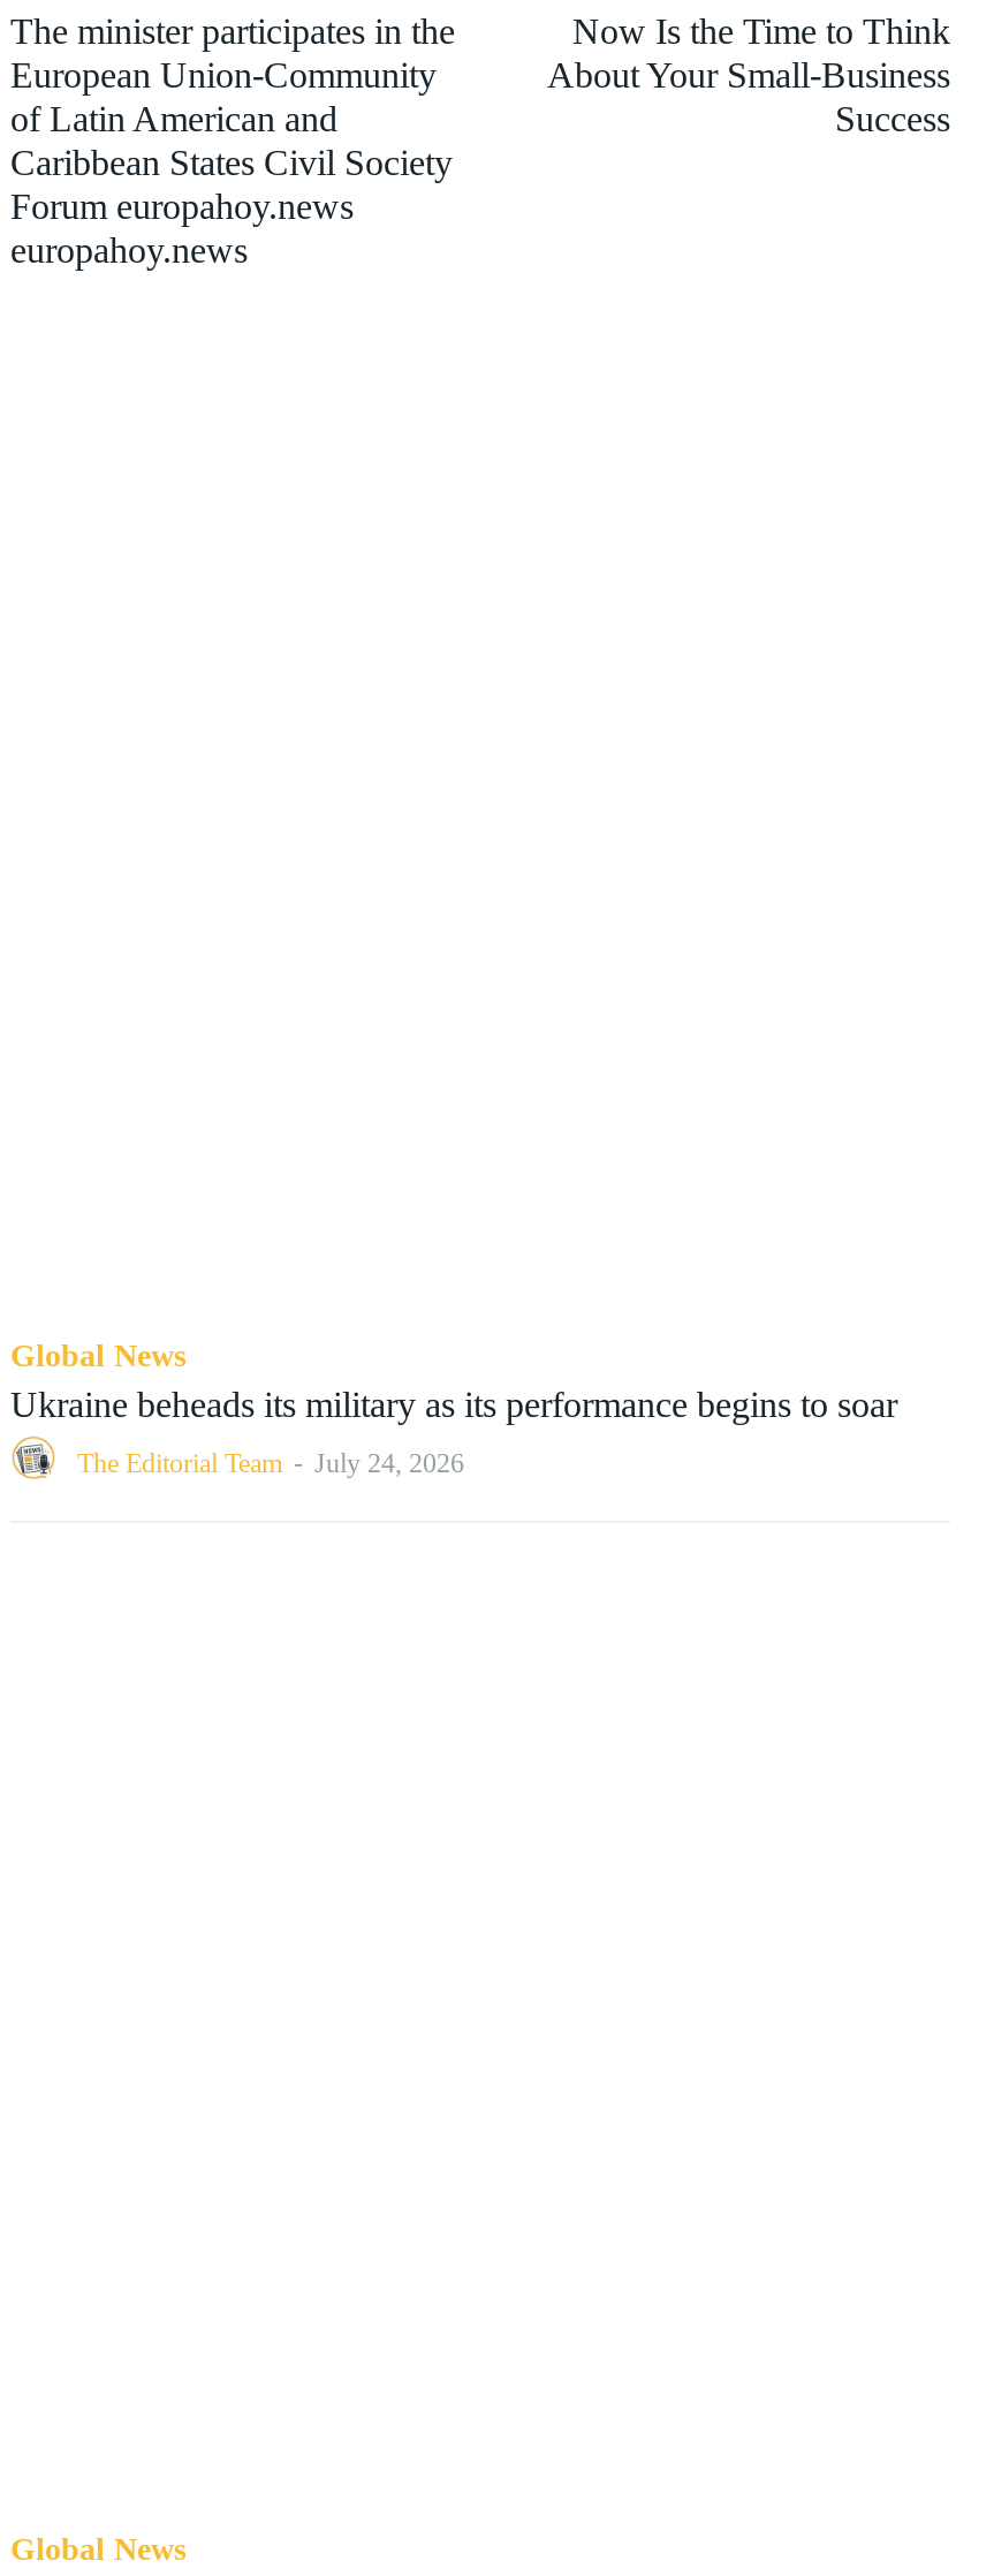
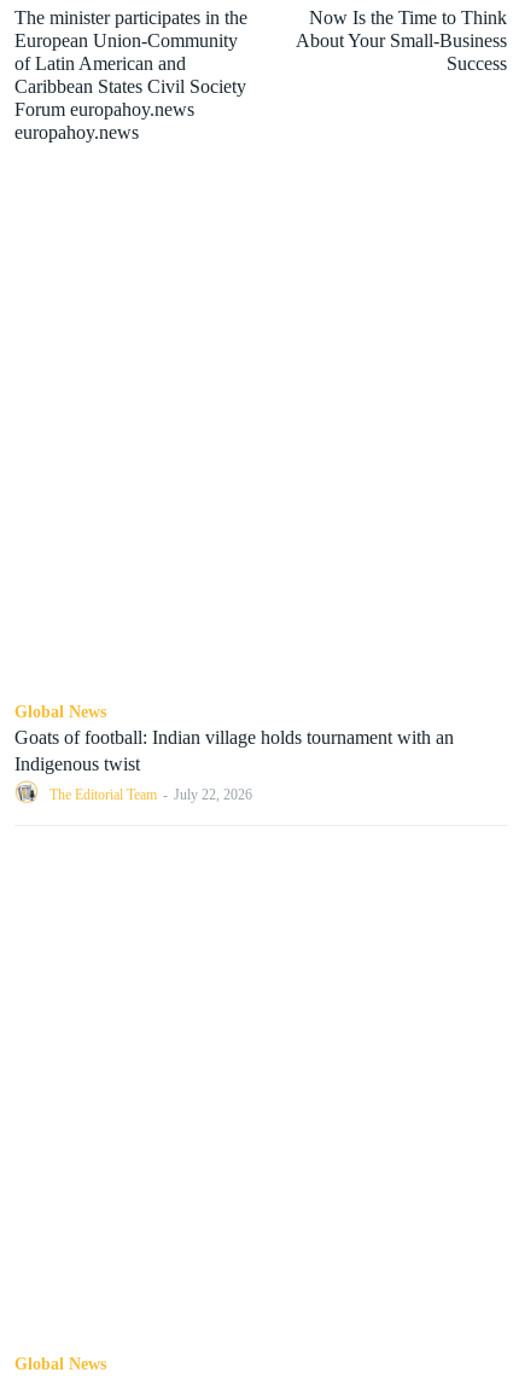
- Ukraine beheads its military as its performance begins to soar
+ Goats of football: Indian village holds tournament with an
+ Indigenous twist

- The Editorial Team - July 24, 2026
+ The Editorial Team - July 22, 2026
